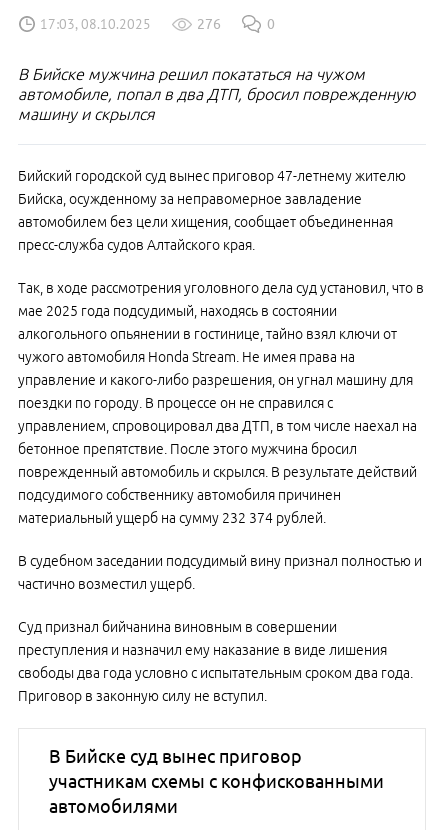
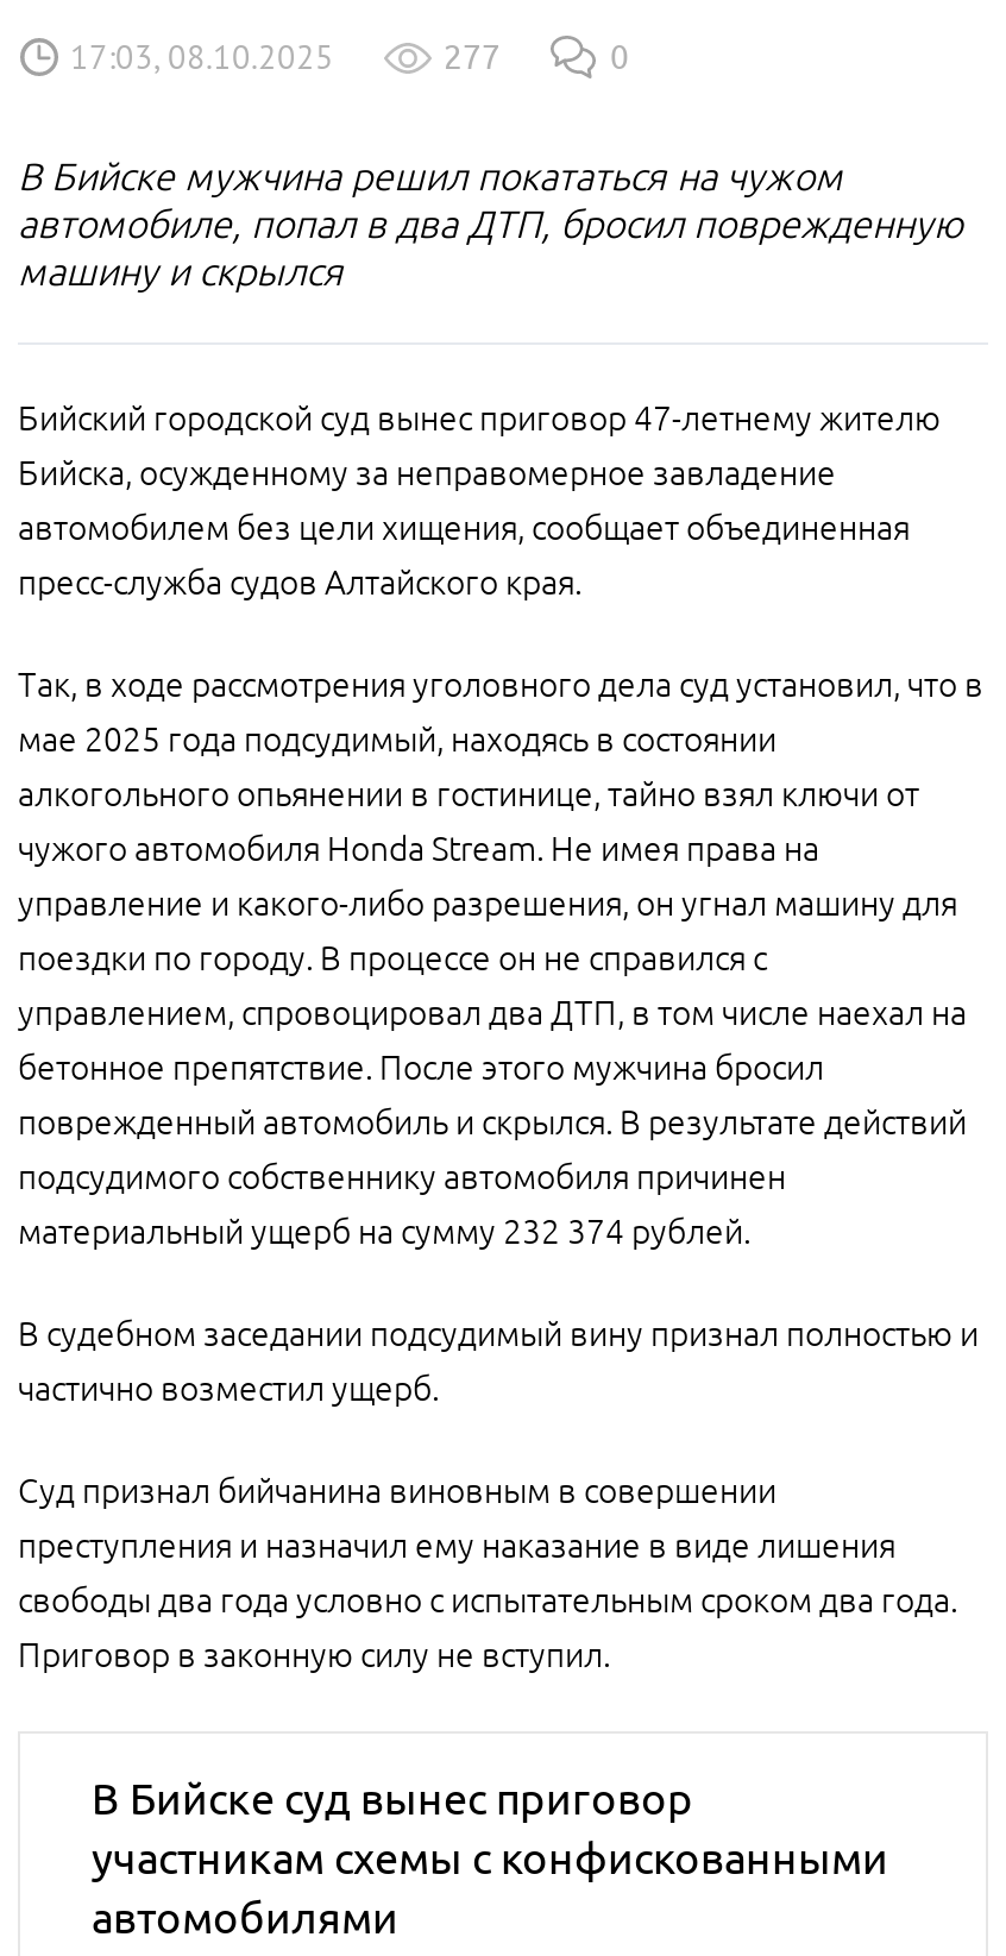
- 276
+ 277
